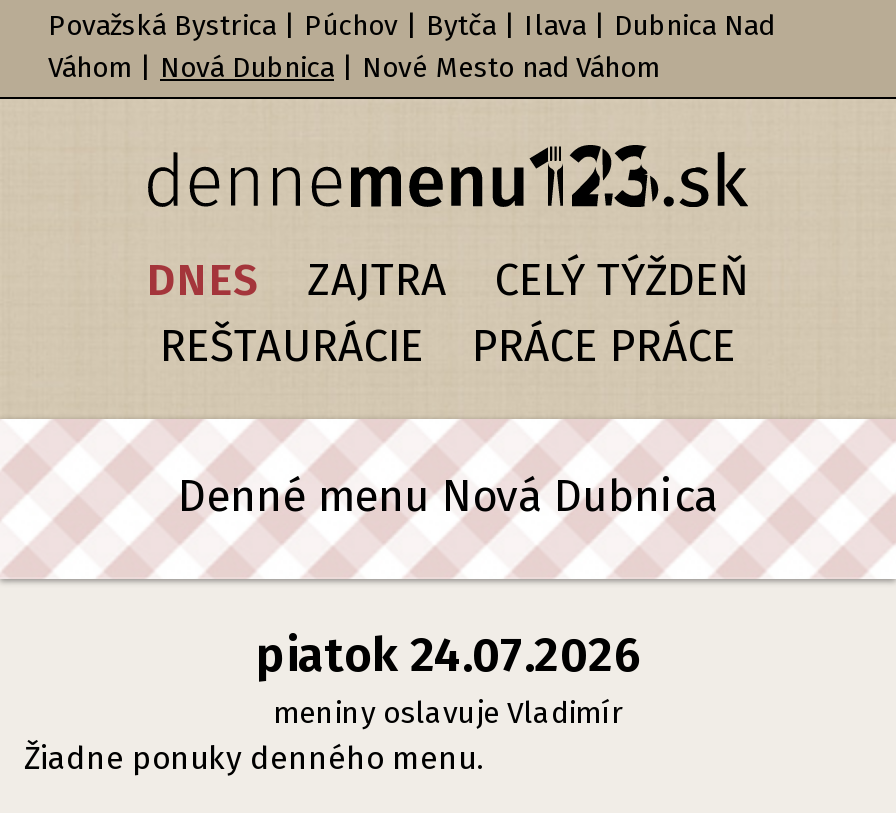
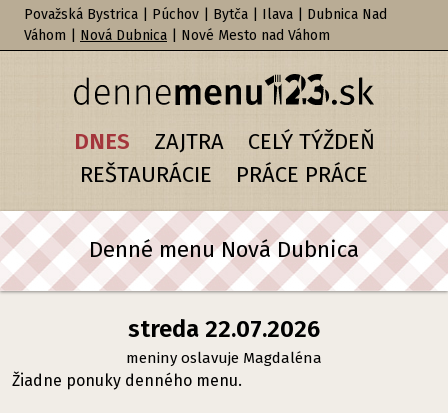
- piatok 24.07.2026
- meniny oslavuje Vladimír
+ streda 22.07.2026
+ meniny oslavuje Magdaléna
